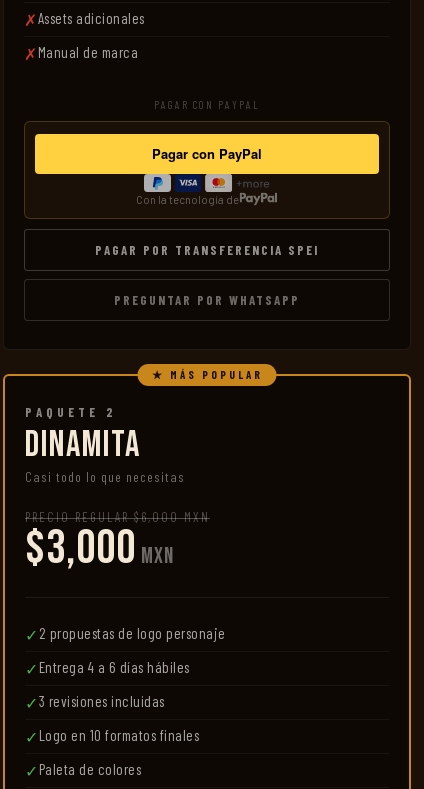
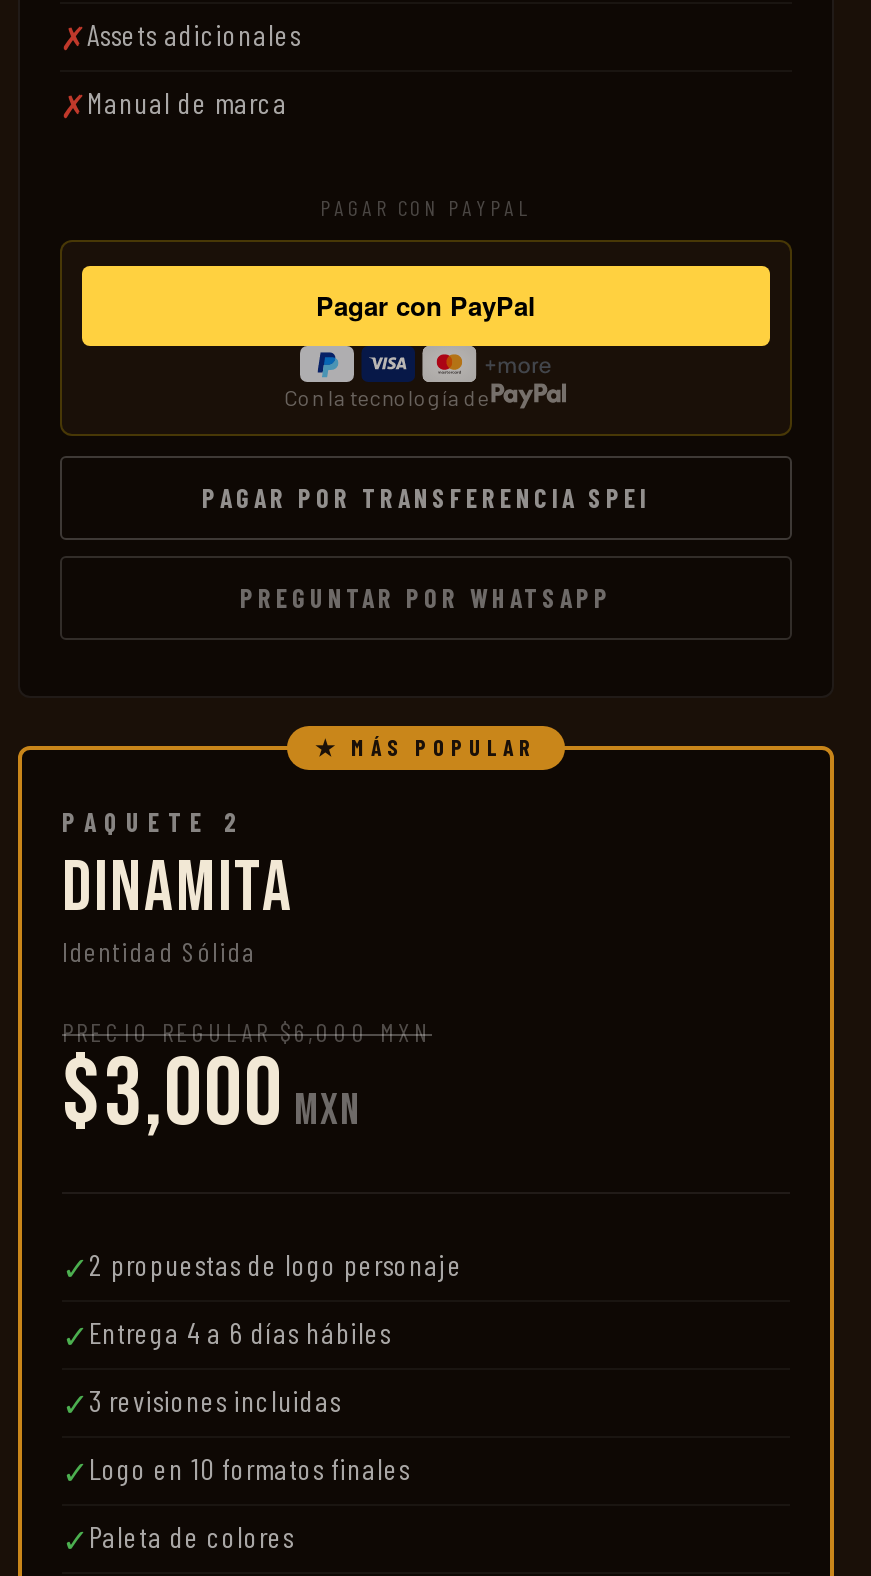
- Casi todo lo que necesitas
+ Identidad Sólida
